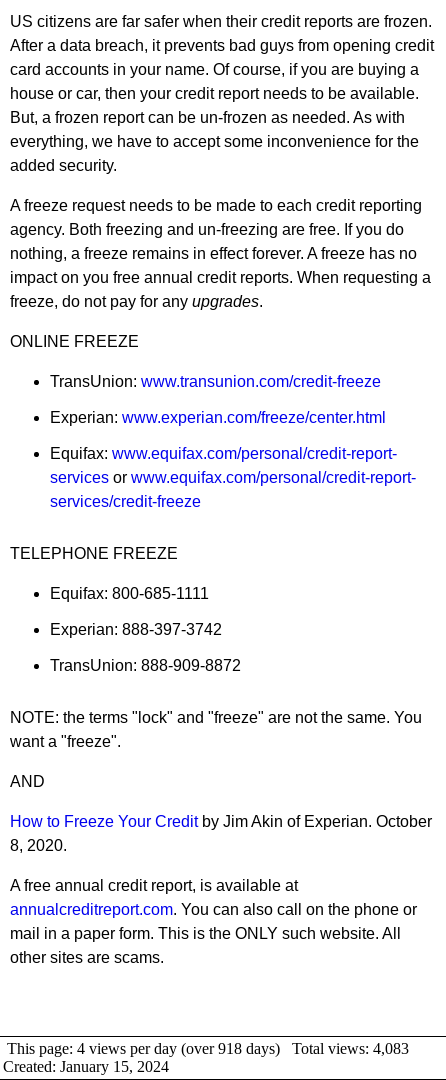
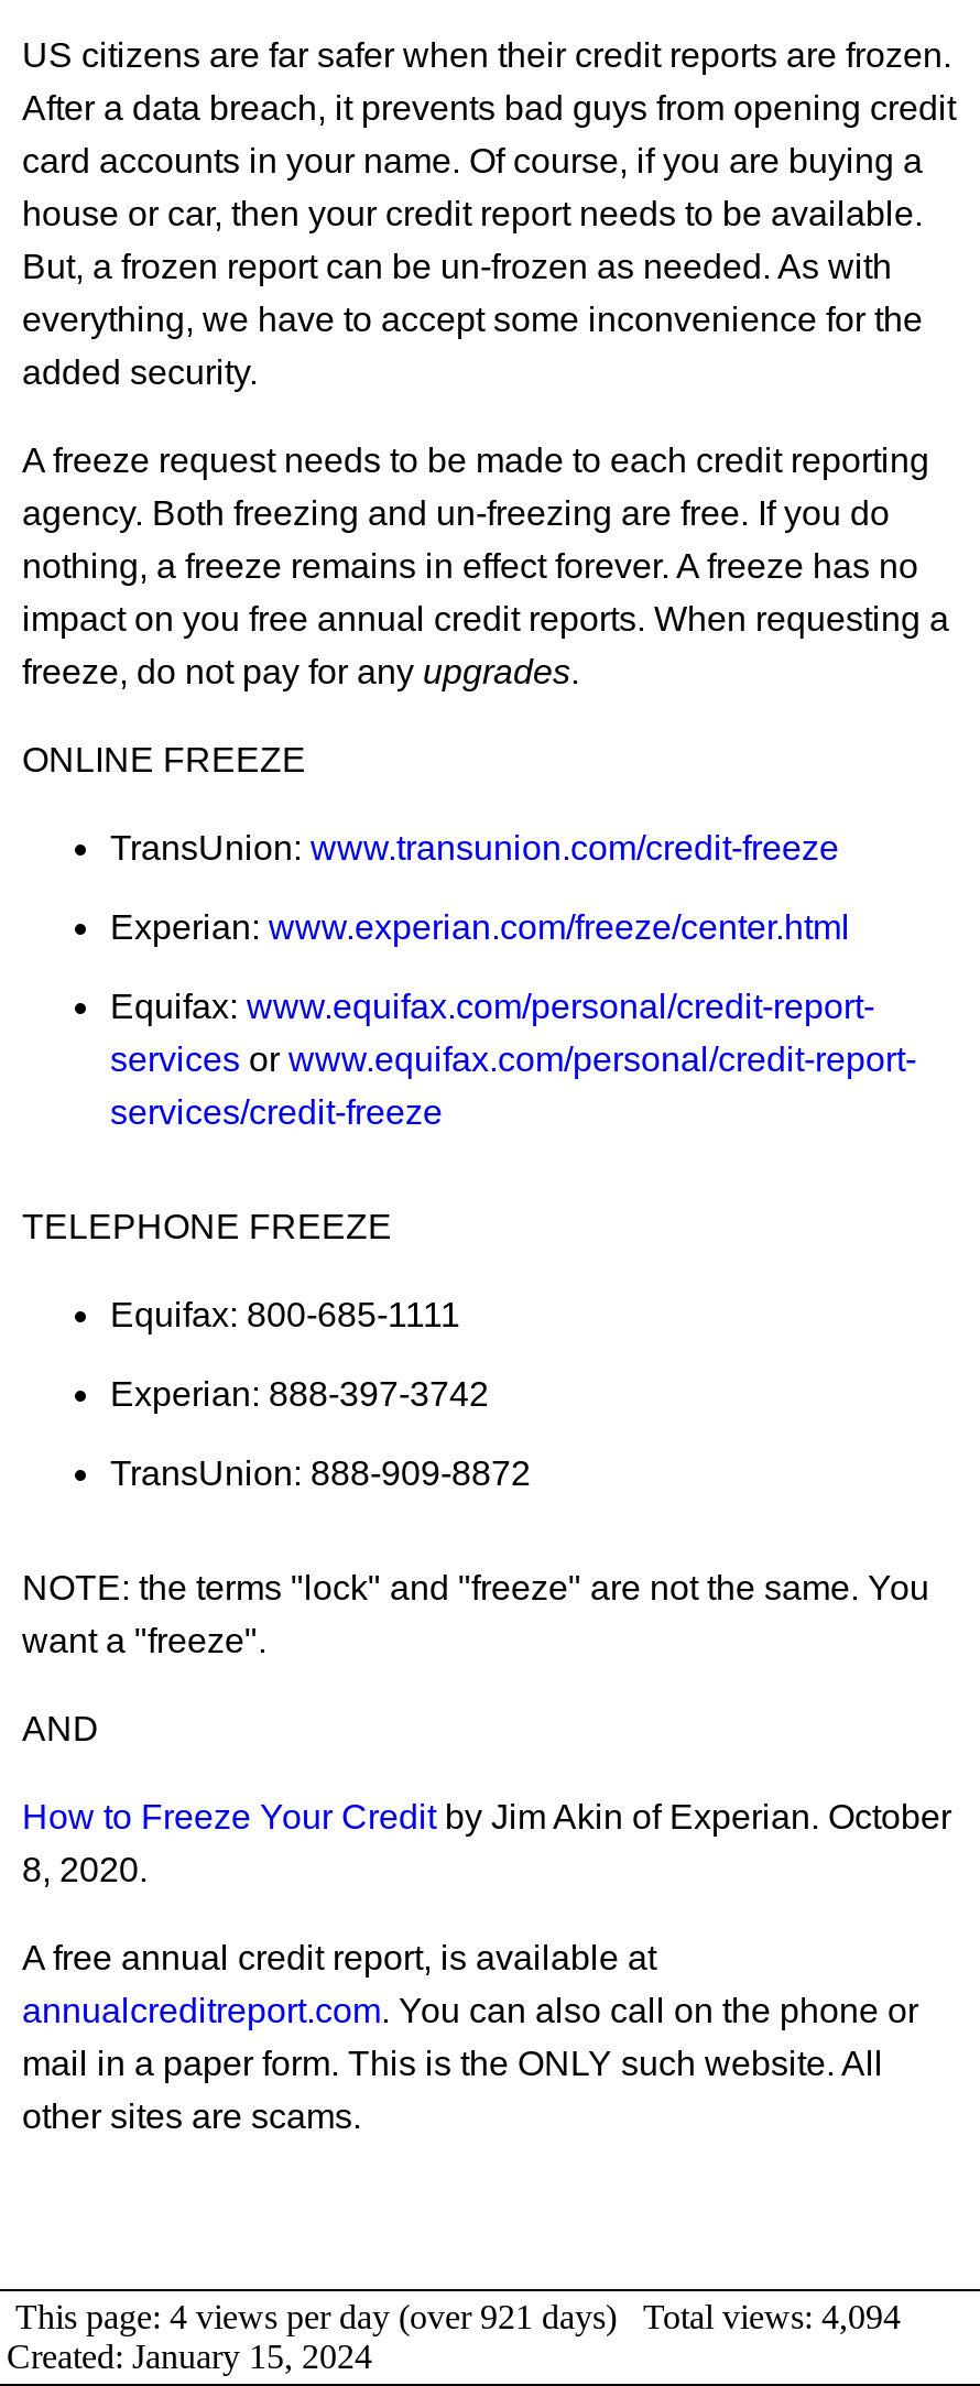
- This page: 4 views per day (over 918 days) Total views: 4,083
+ This page: 4 views per day (over 921 days) Total views: 4,094
